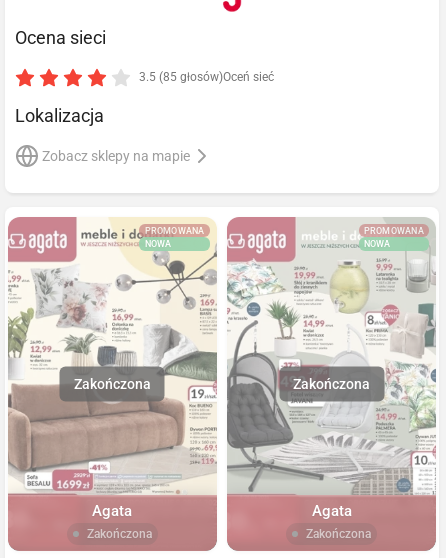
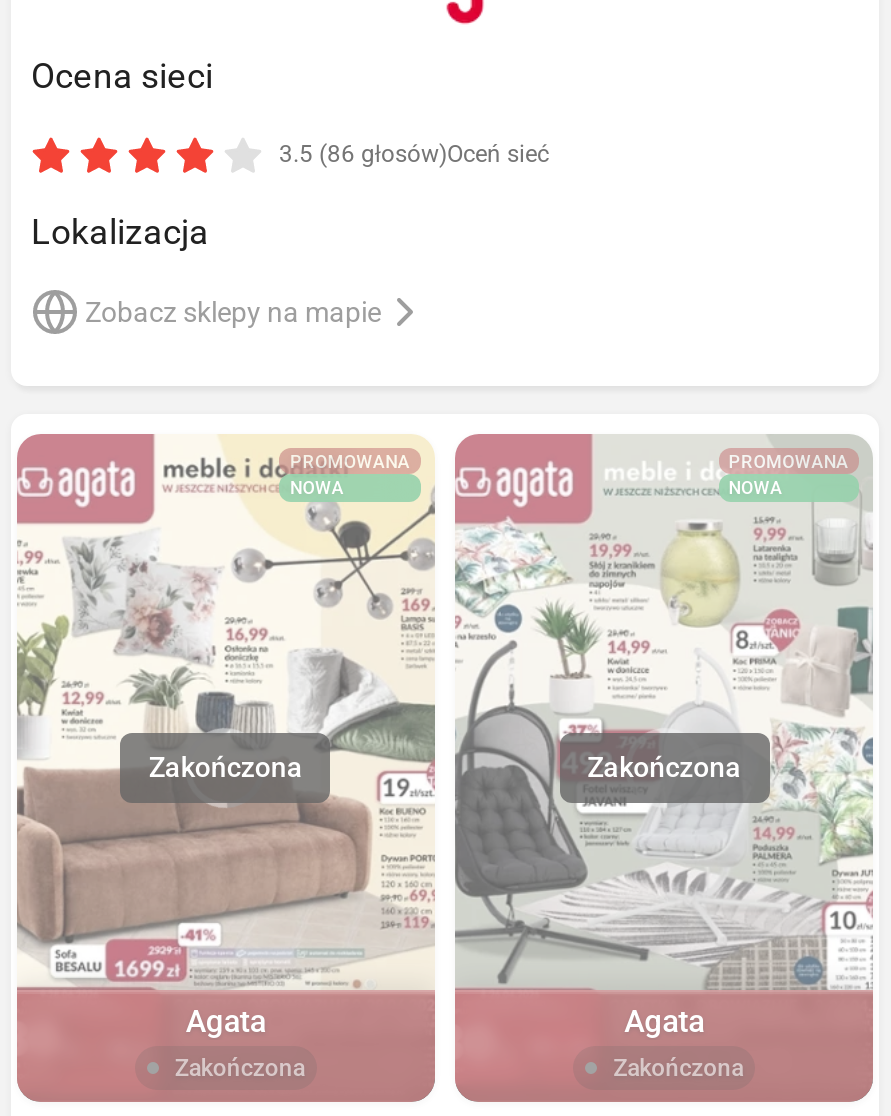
- 3.5 (85 głosów)Oceń sieć
+ 3.5 (86 głosów)Oceń sieć
